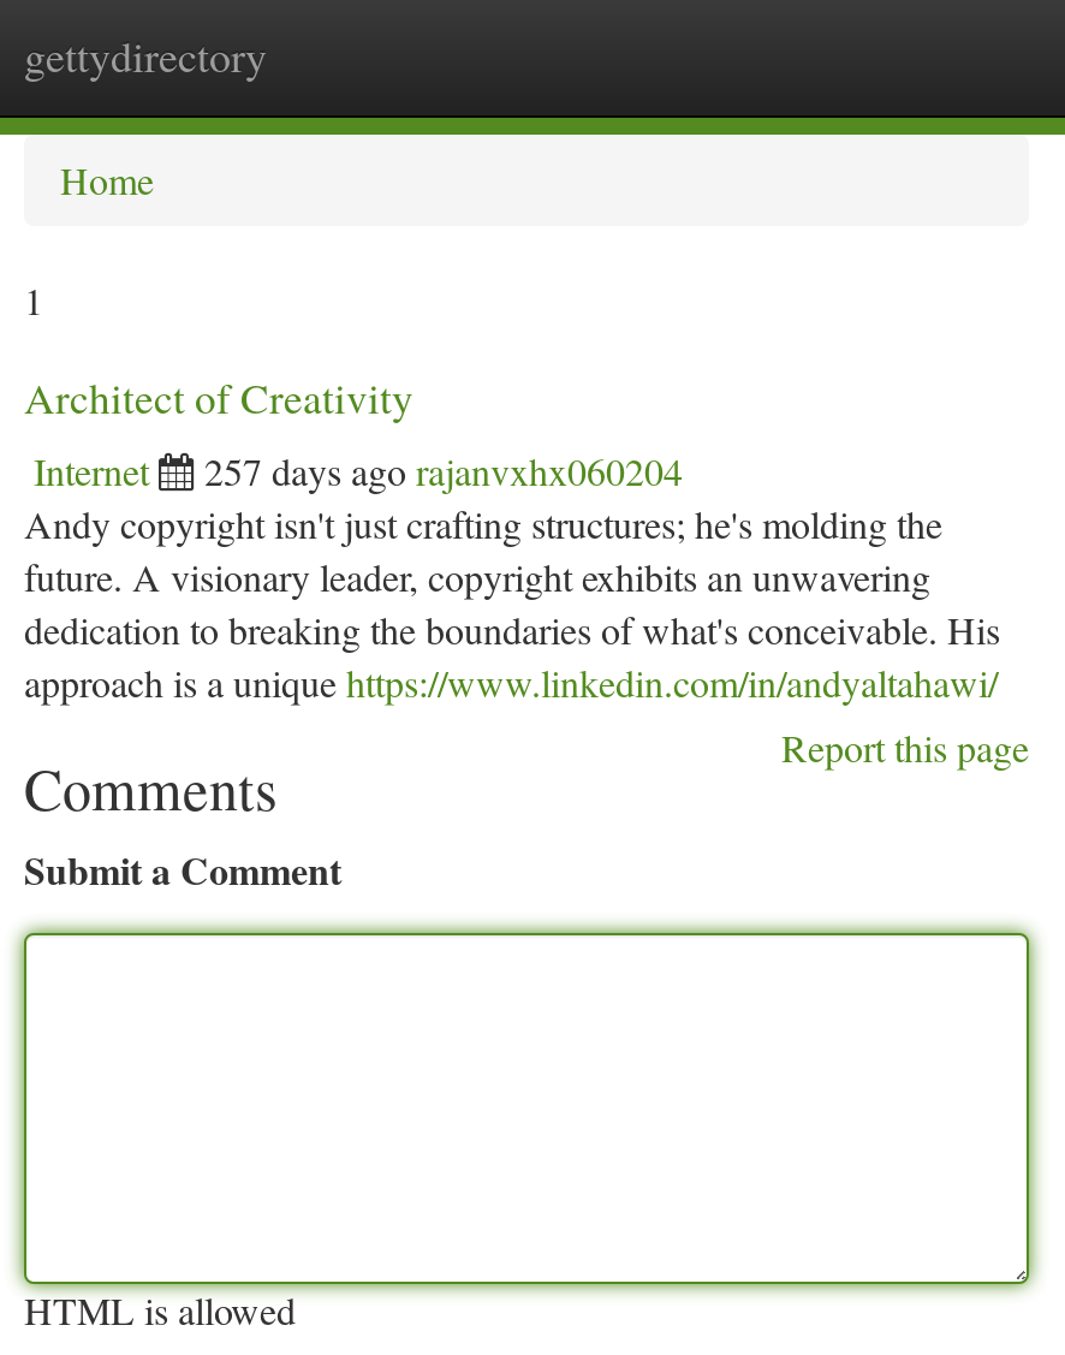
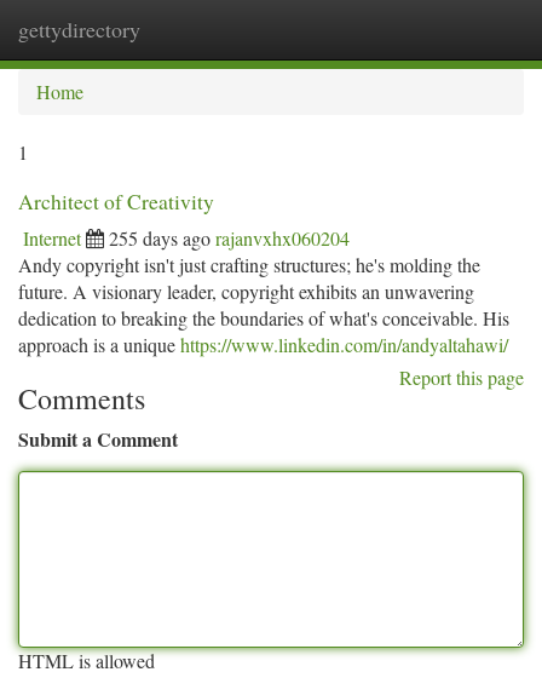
- 257 days ago rajanvxhx060204
+ 255 days ago rajanvxhx060204
